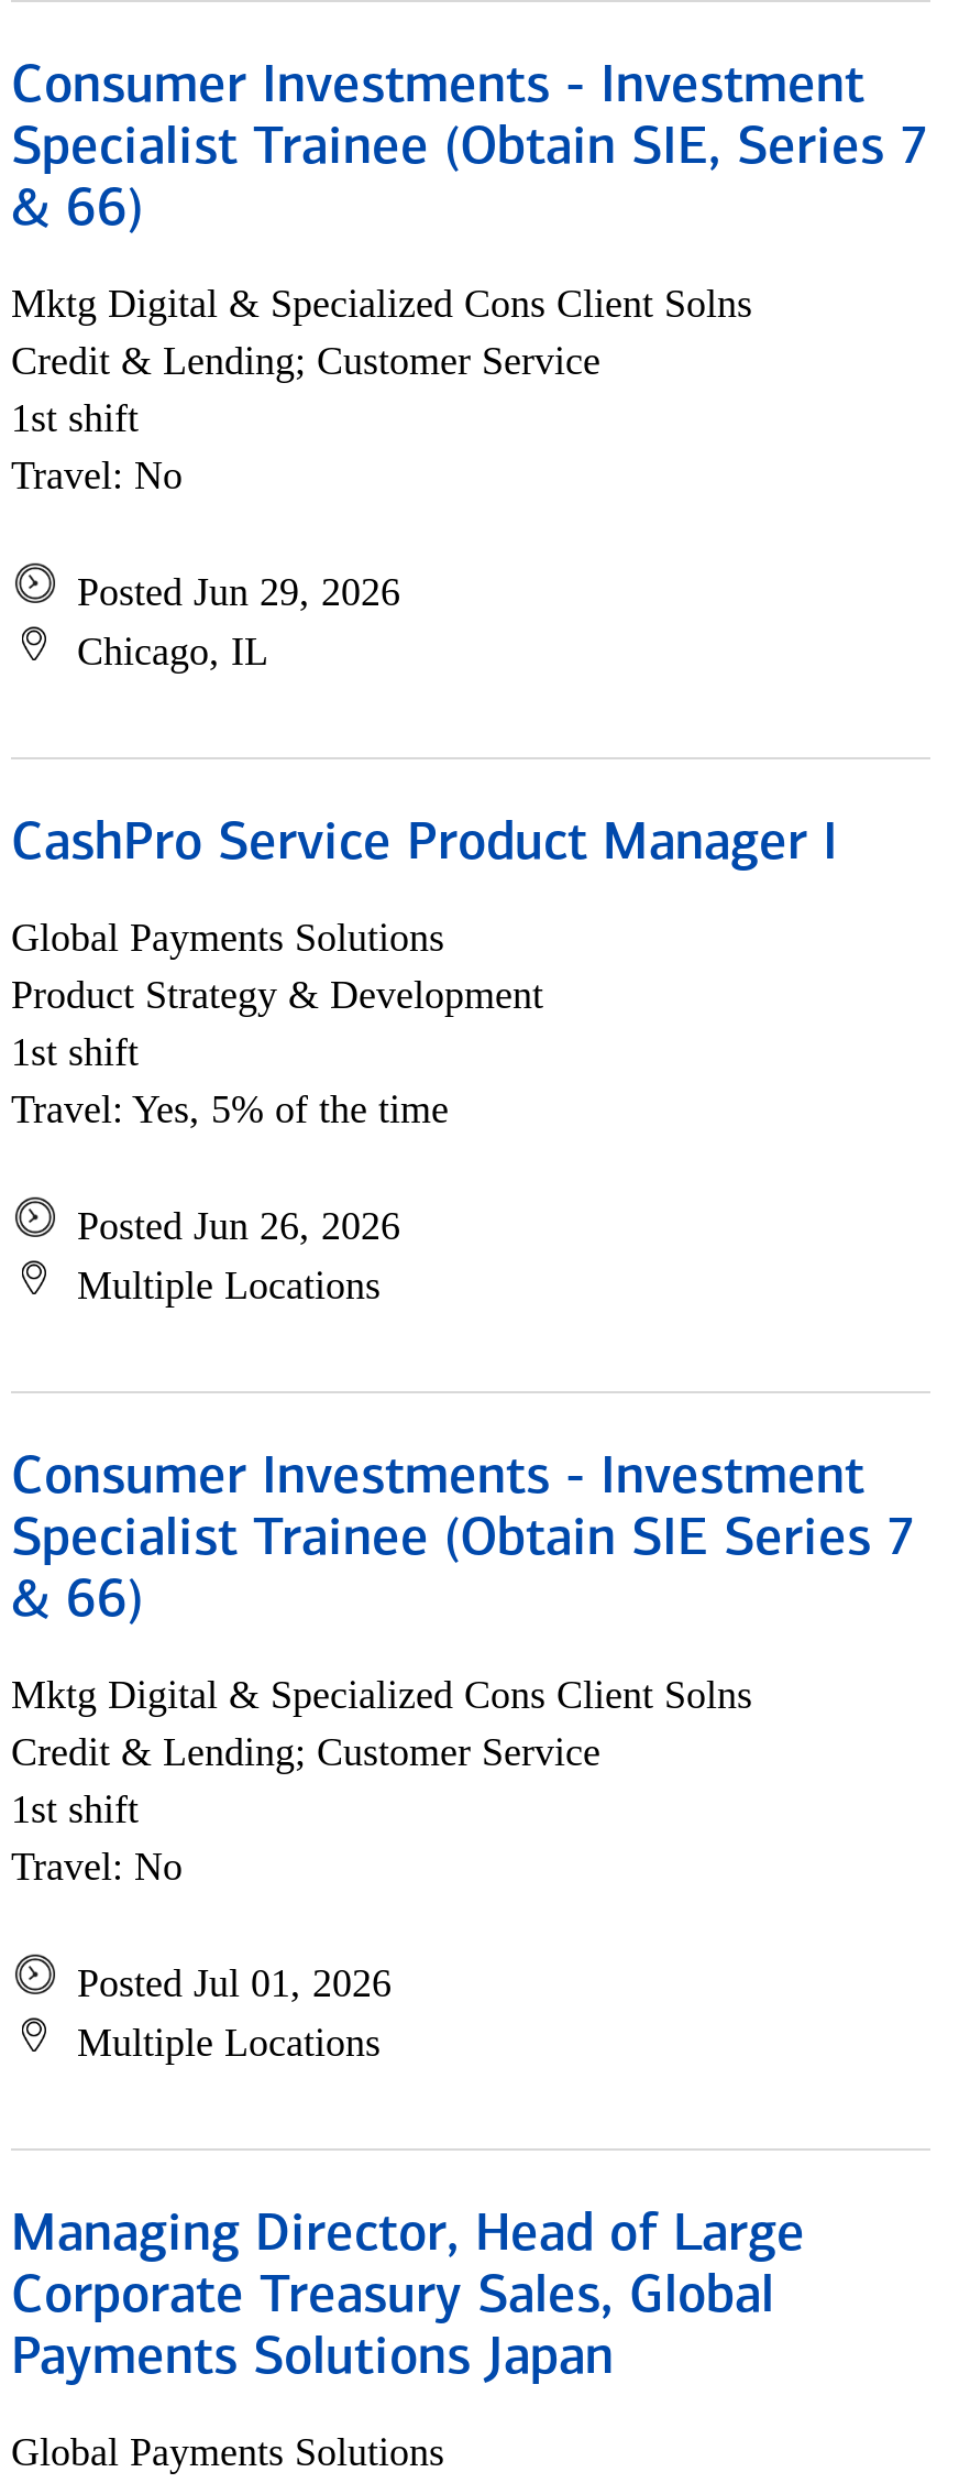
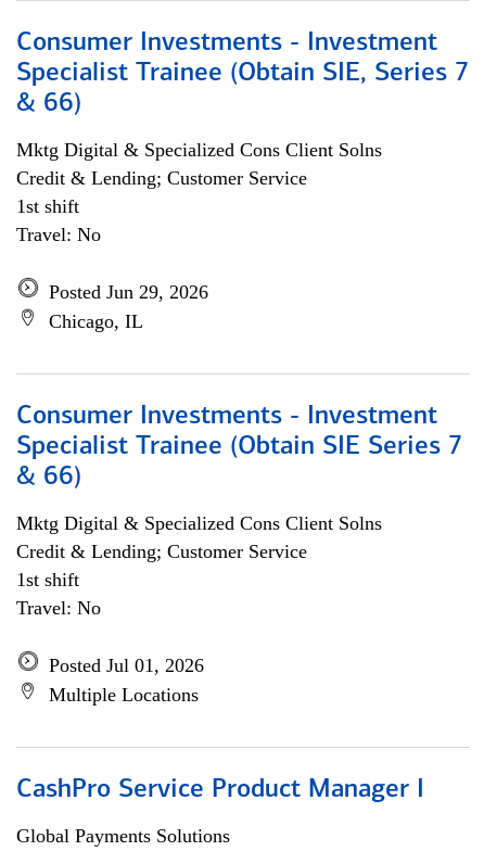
moved down: CashPro Service Product Manager I

- Global Payments Solutions
- Product Strategy & Development
- 1st shift
- Travel: Yes, 5% of the time
- Posted Jun 26, 2026
- Multiple Locations

- Managing Director, Head of Large
- Corporate Treasury Sales, Global
- Payments Solutions Japan
